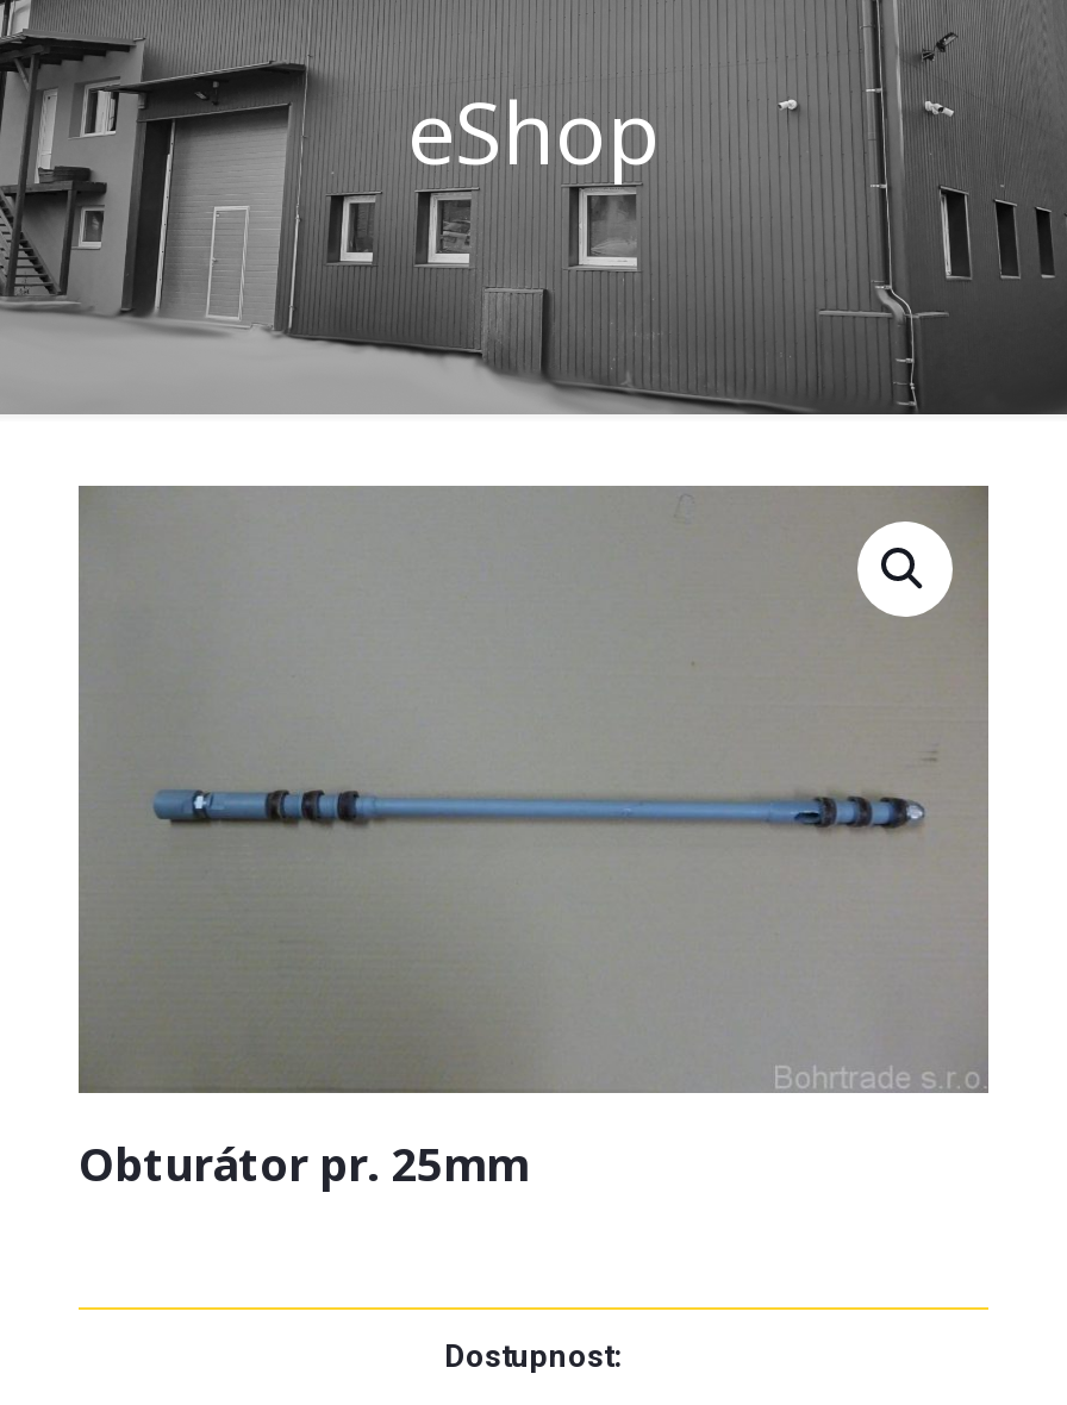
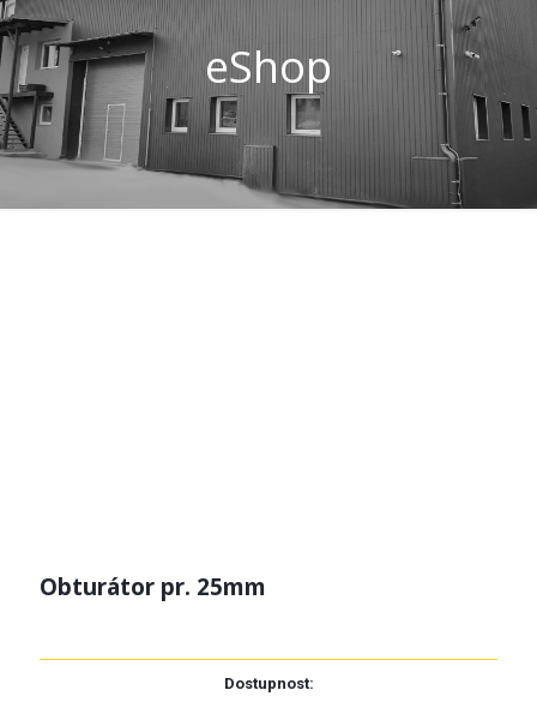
- [image]
